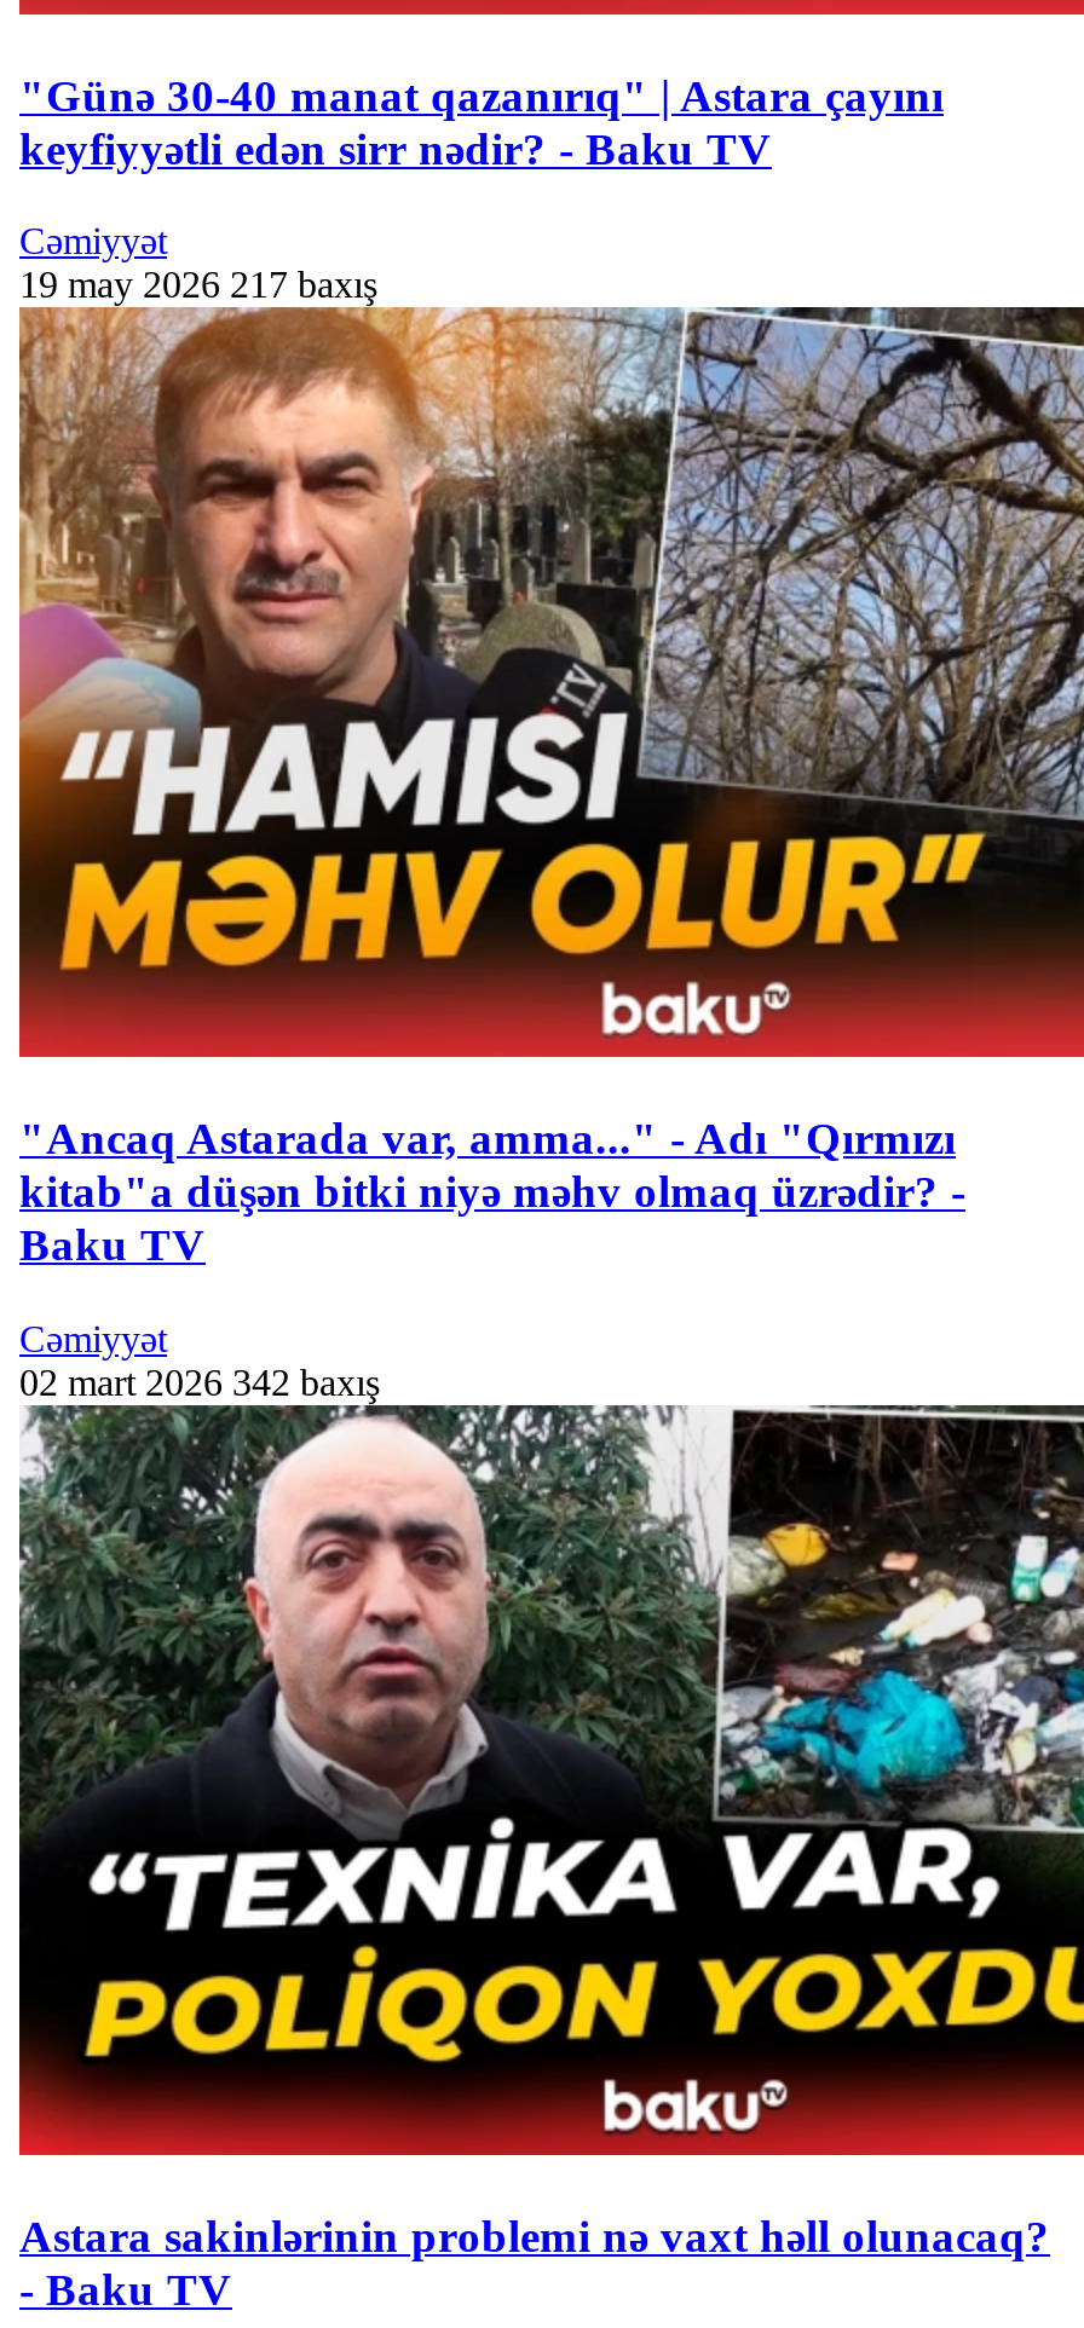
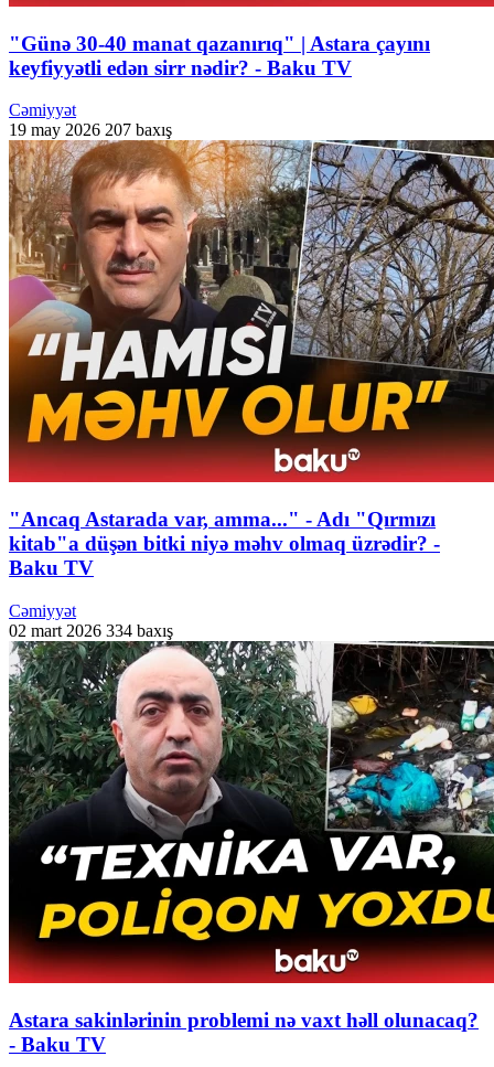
- 19 may 2026 217 baxış
+ 19 may 2026 207 baxış

- 02 mart 2026 342 baxış
+ 02 mart 2026 334 baxış
